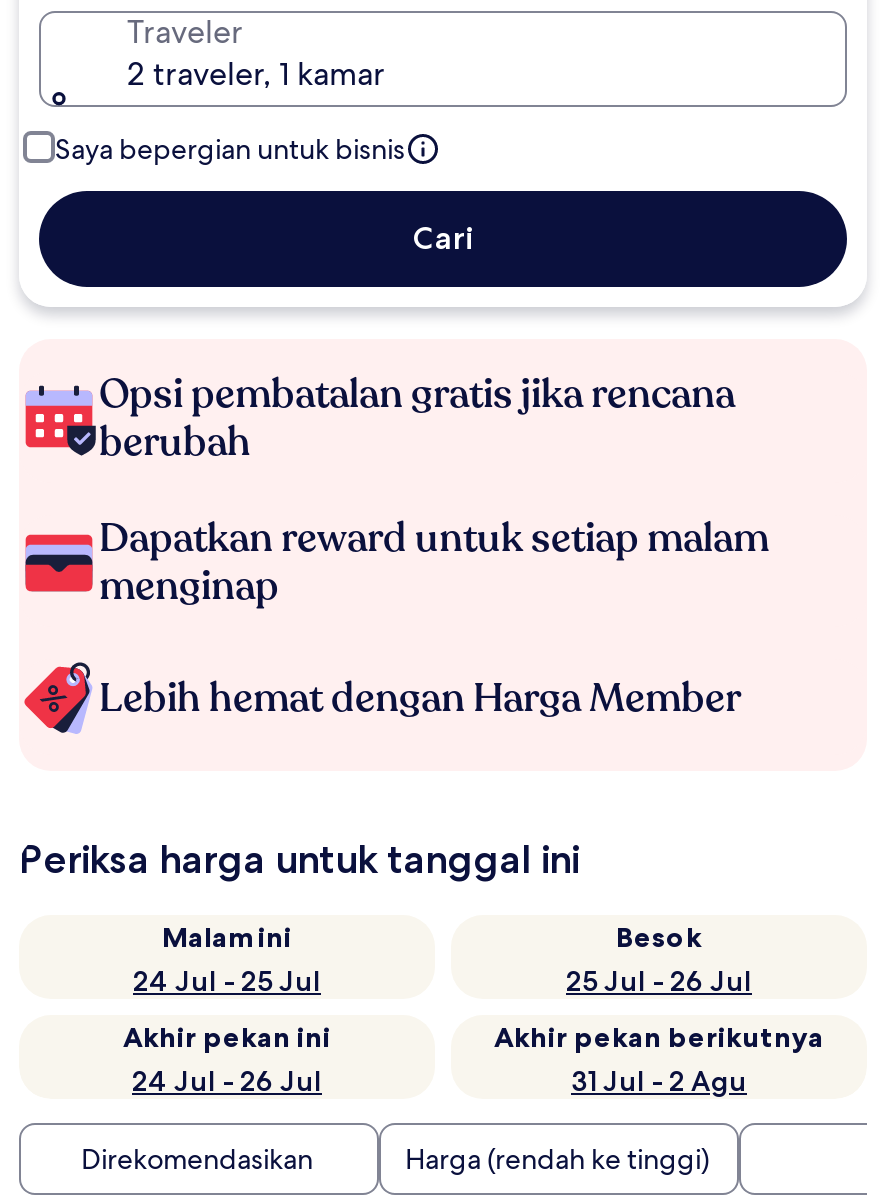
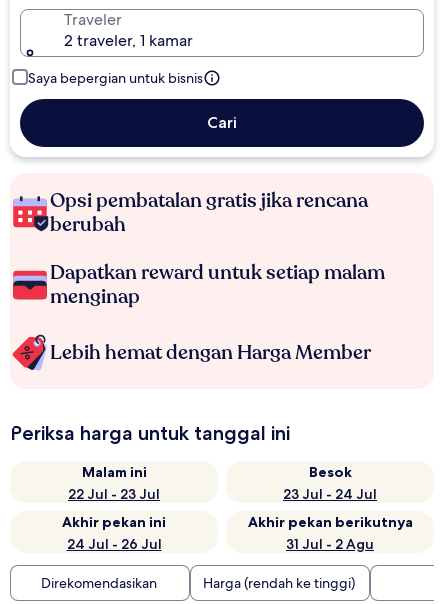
- 24 Jul - 25 Jul
+ 22 Jul - 23 Jul

- 25 Jul - 26 Jul
+ 23 Jul - 24 Jul
